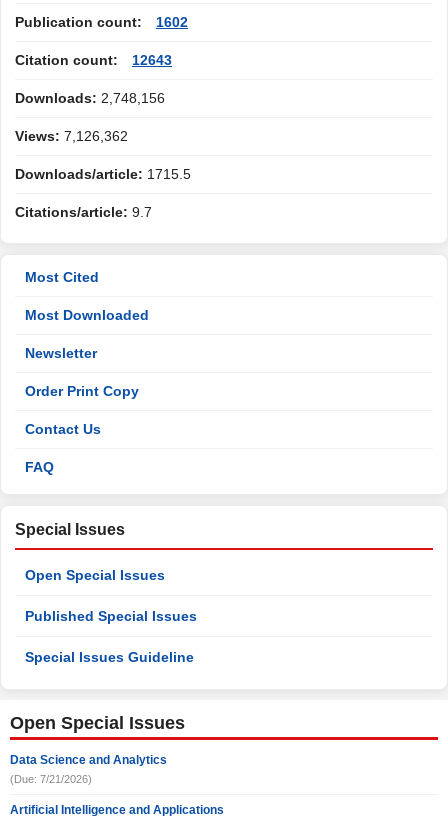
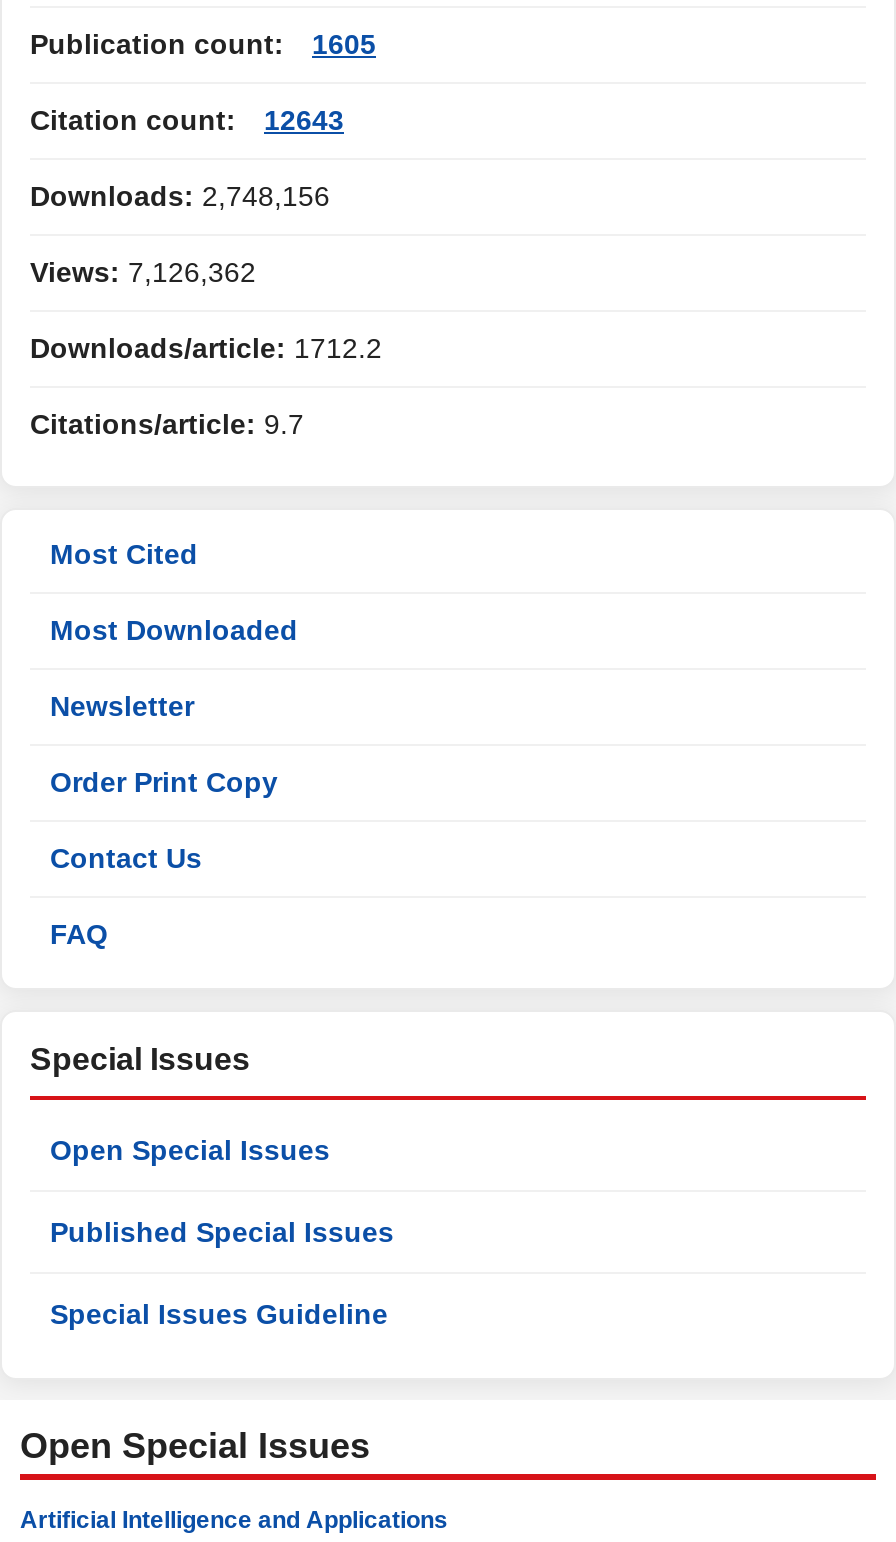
- Publication count: 1602
+ Publication count: 1605

- Downloads/article: 1715.5
+ Downloads/article: 1712.2

- Data Science and Analytics
- (Due: 7/21/2026)
